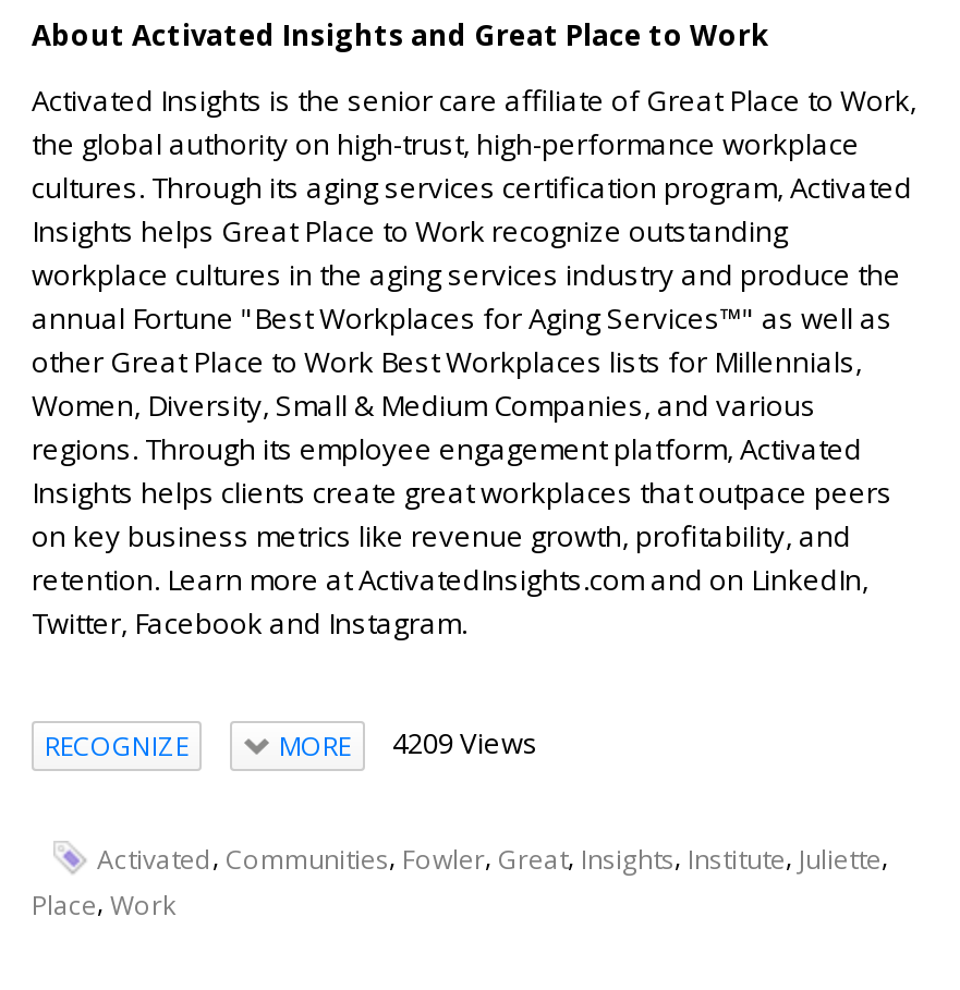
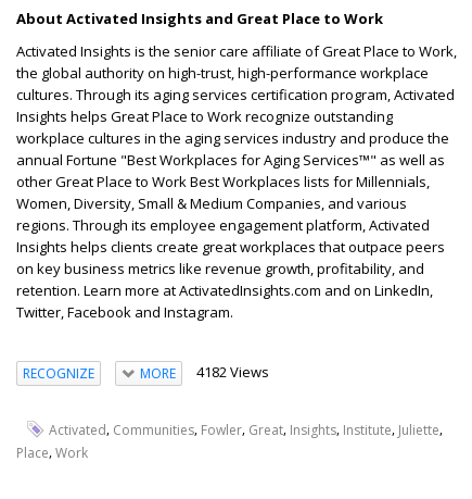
- MORE 4209 Views
+ MORE 4182 Views
